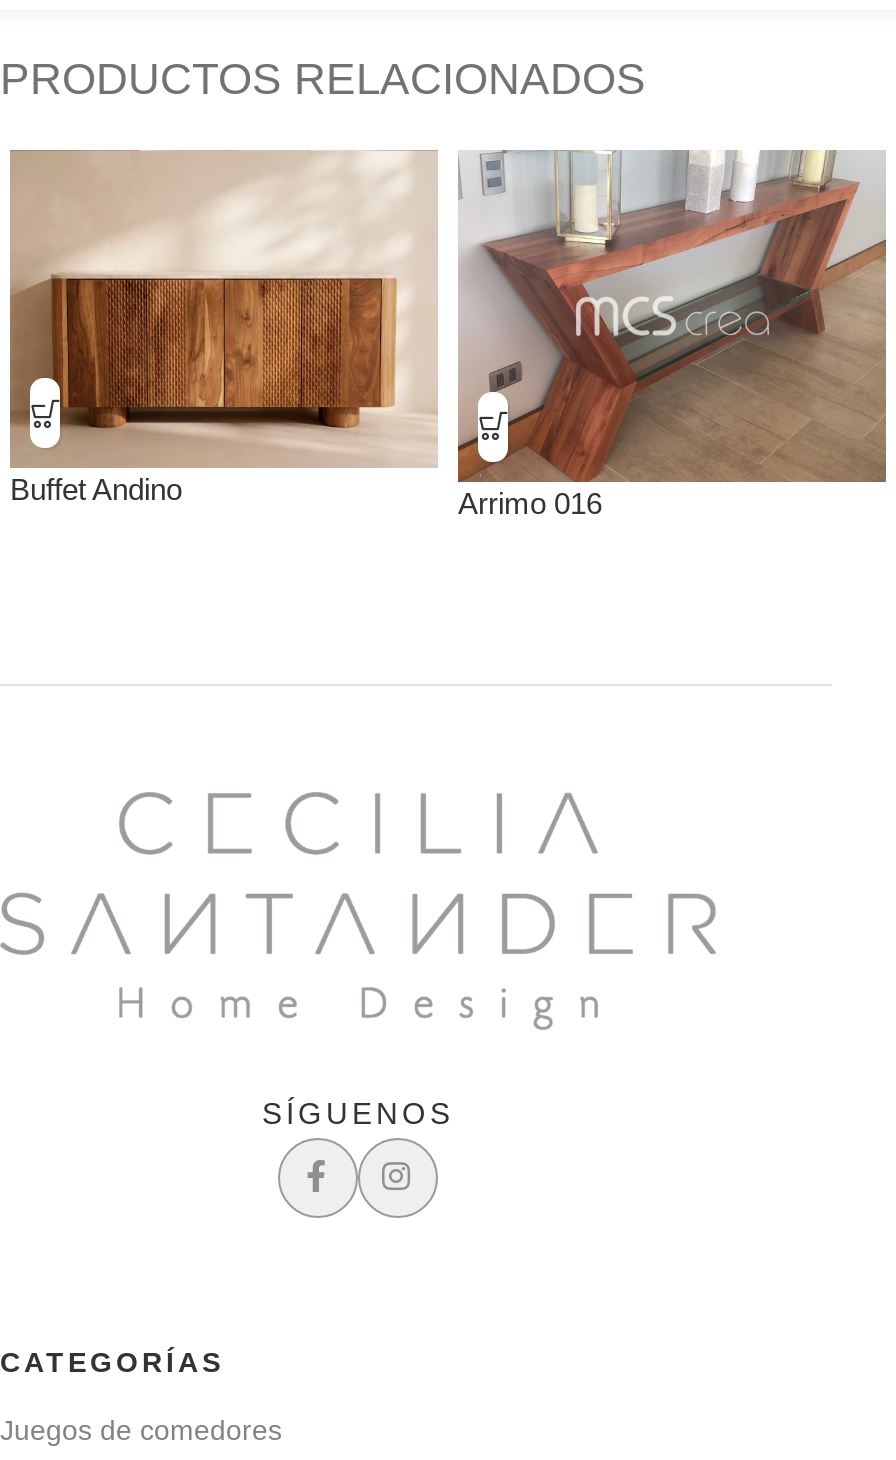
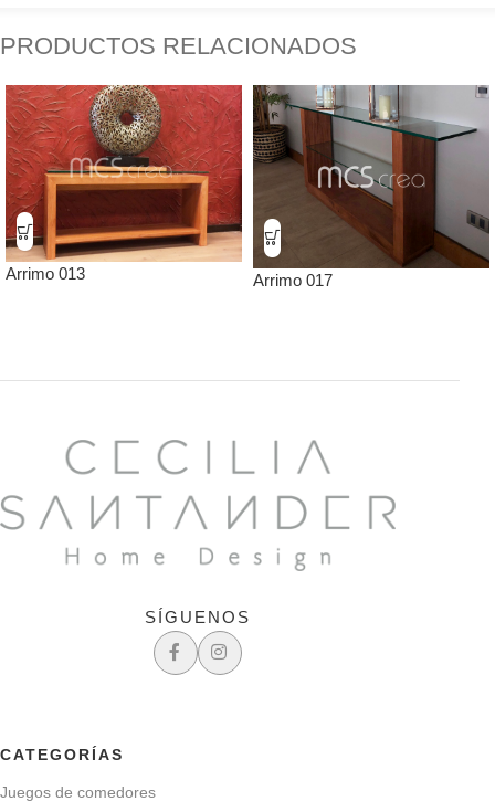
- [image]
- Buffet Andino
- Arrimo 016
+ [image]
+ Arrimo 013
+ Arrimo 017

- [image]
+ [image]
